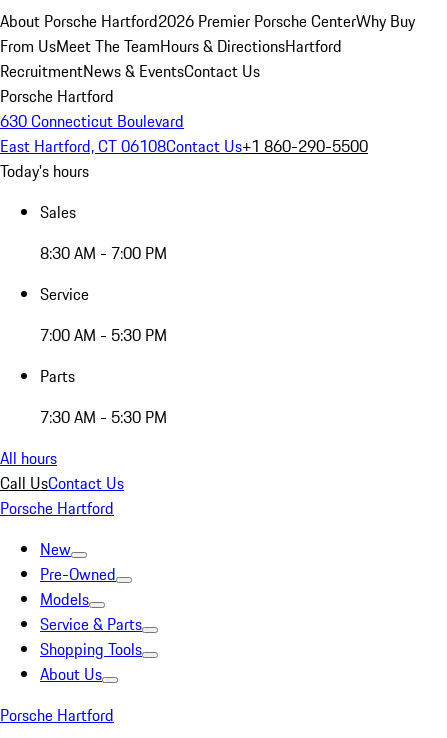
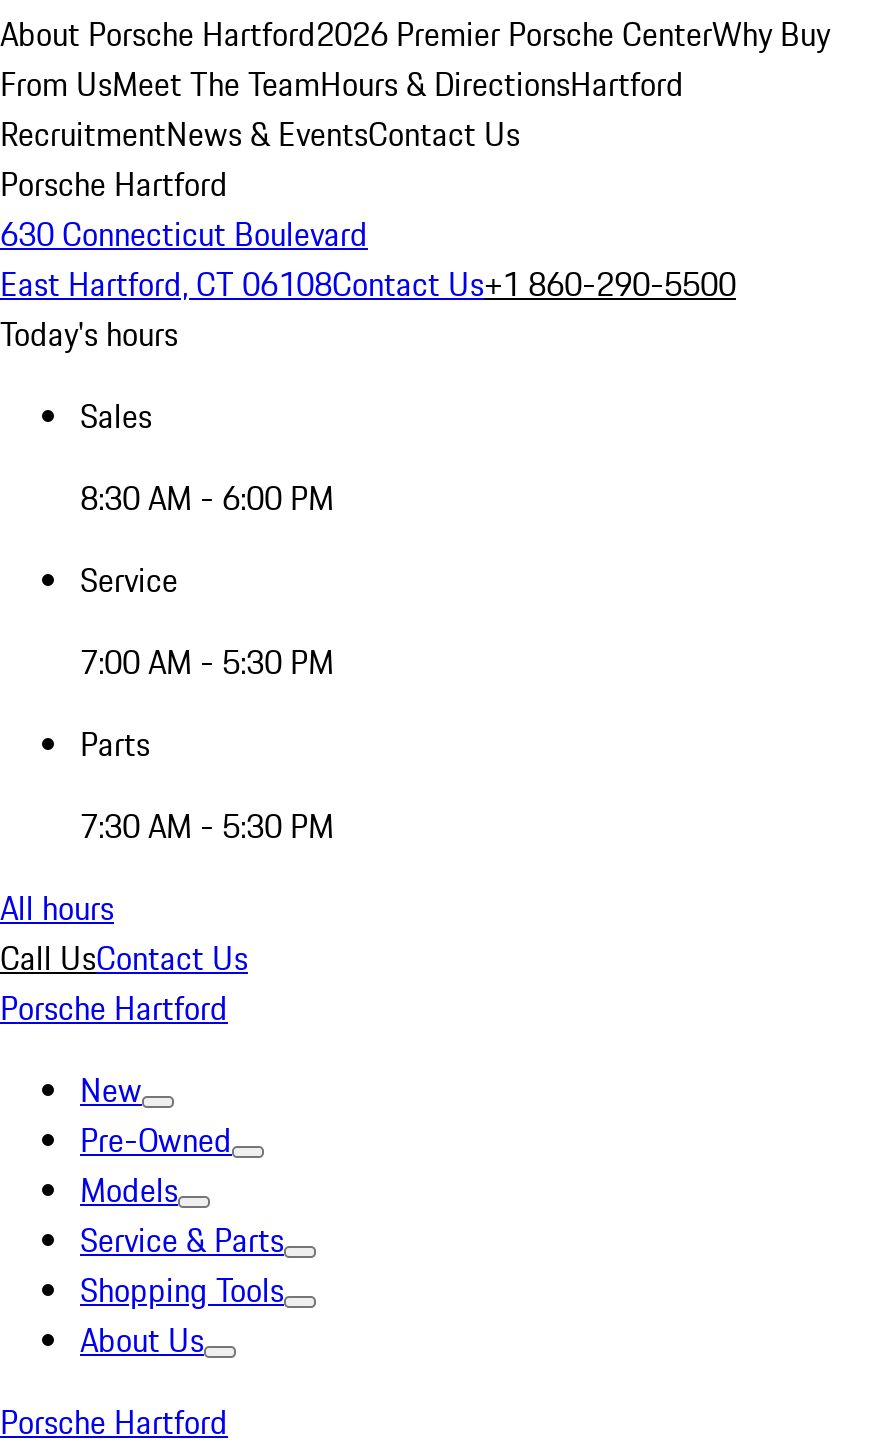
- 8:30 AM - 7:00 PM
+ 8:30 AM - 6:00 PM
